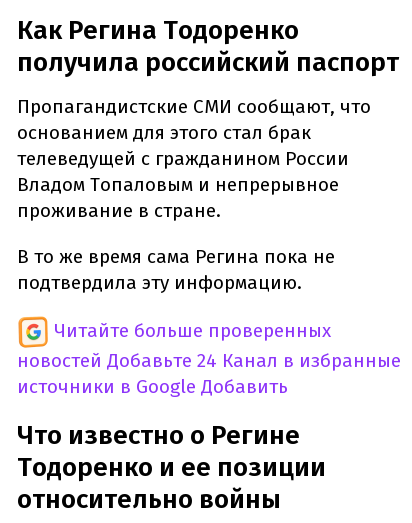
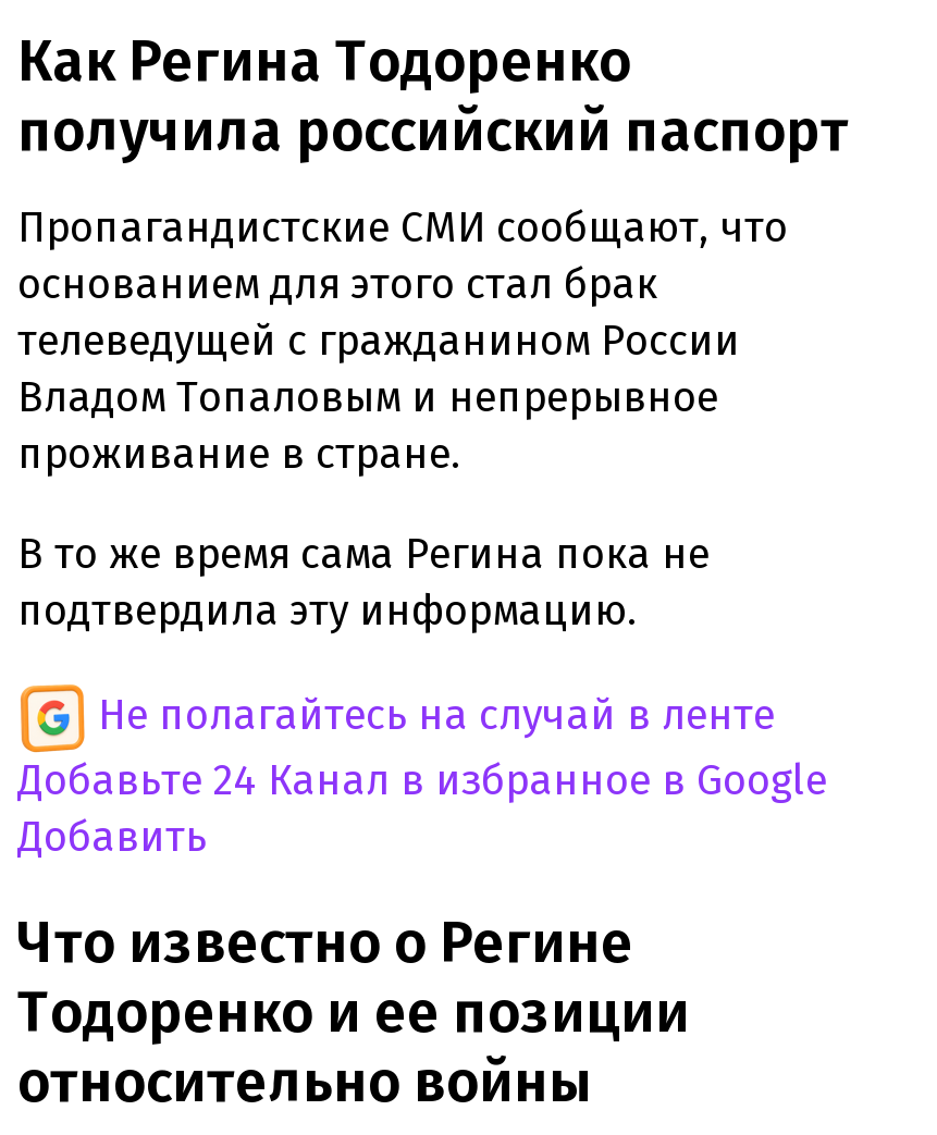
- Читайте больше проверенных
- новостей Добавьте 24 Канал в избранные
- источники в Google Добавить
+ Не полагайтесь на случай в ленте
+ Добавьте 24 Канал в избранное в Google
+ Добавить
